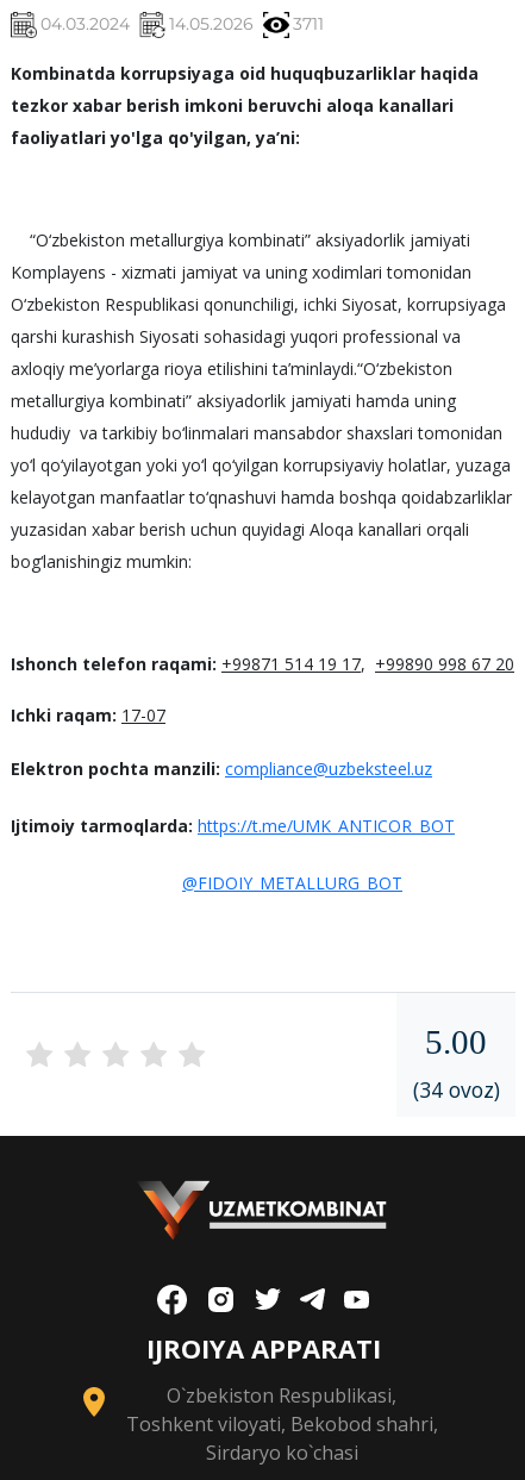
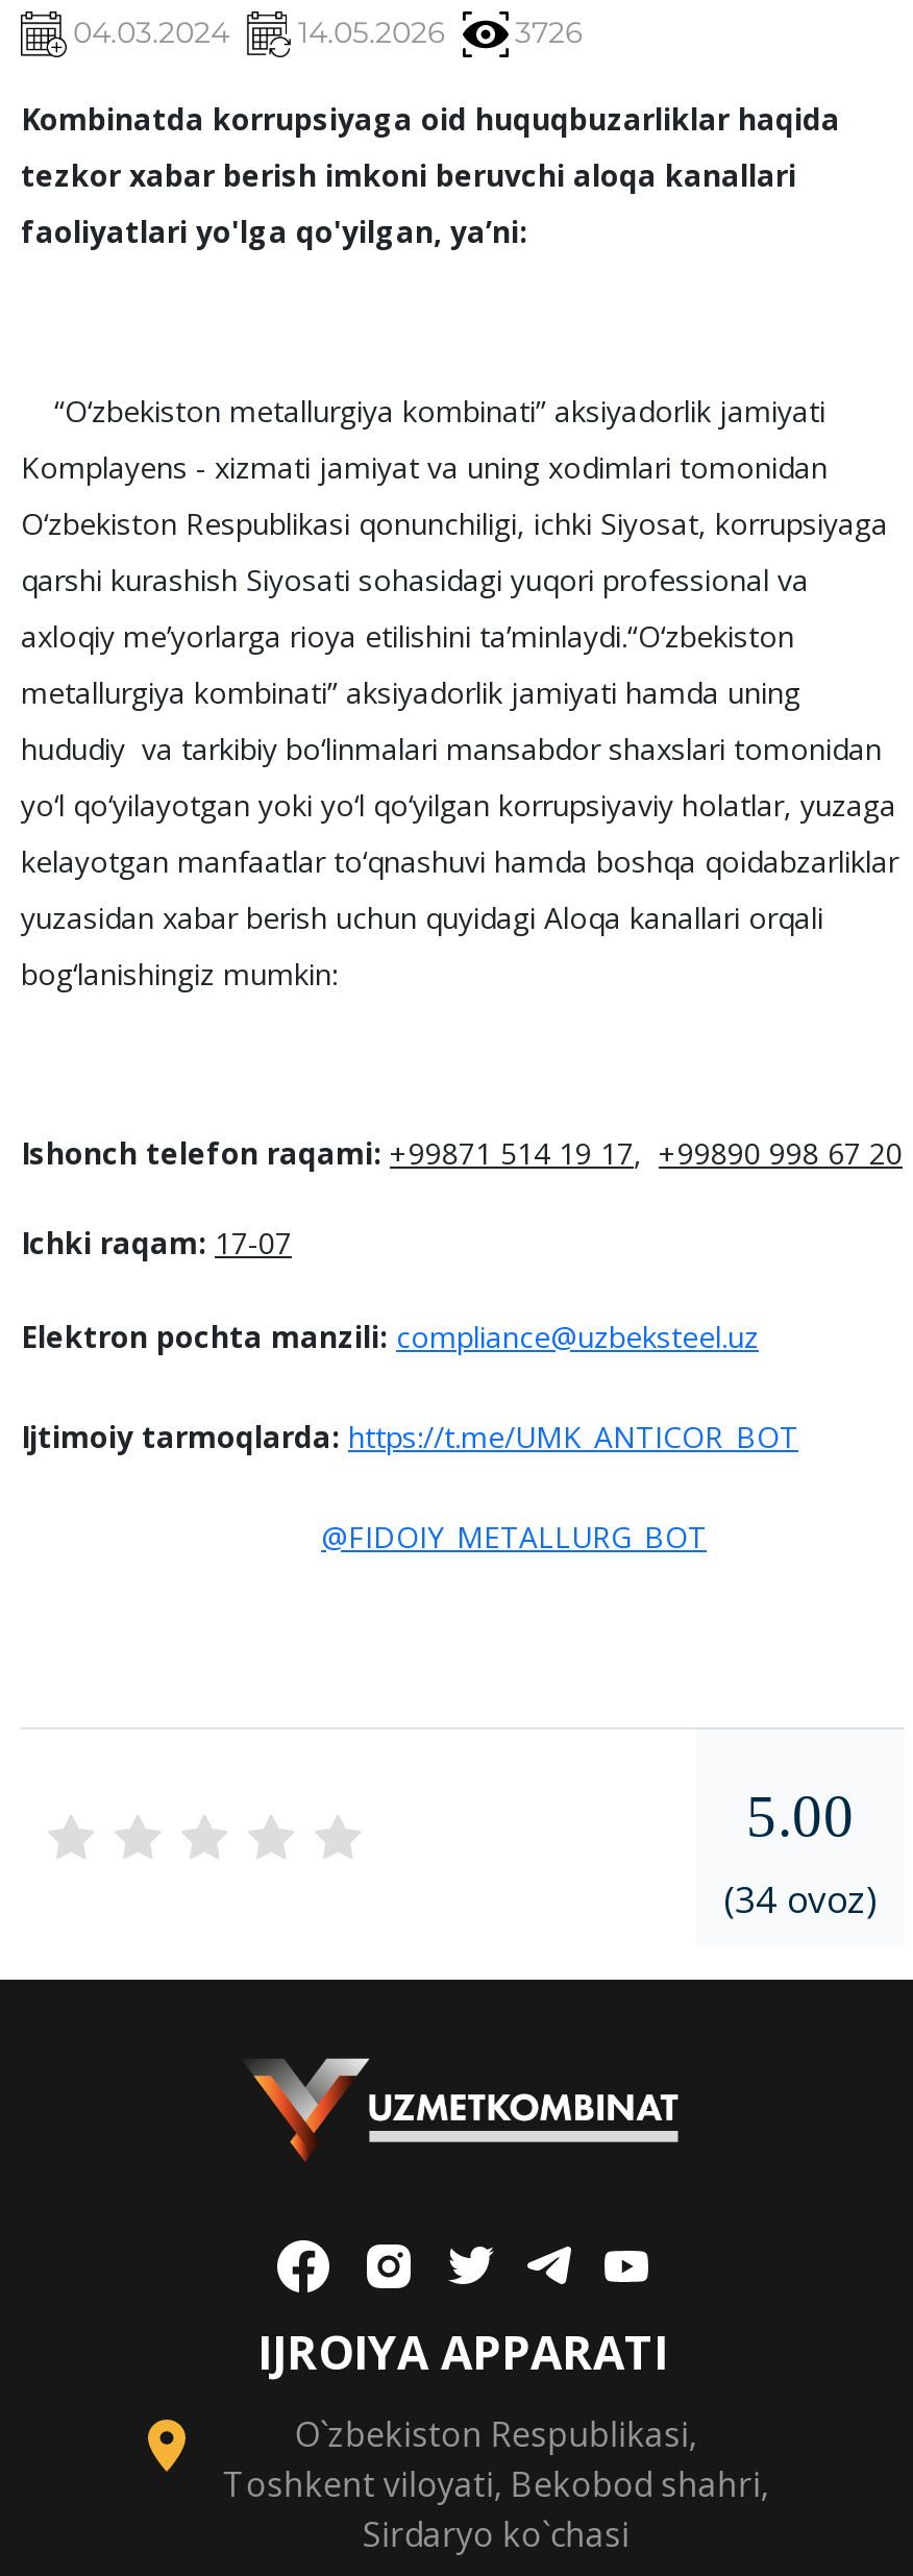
- 04.03.2024 14.05.2026 3711
+ 04.03.2024 14.05.2026 3726
